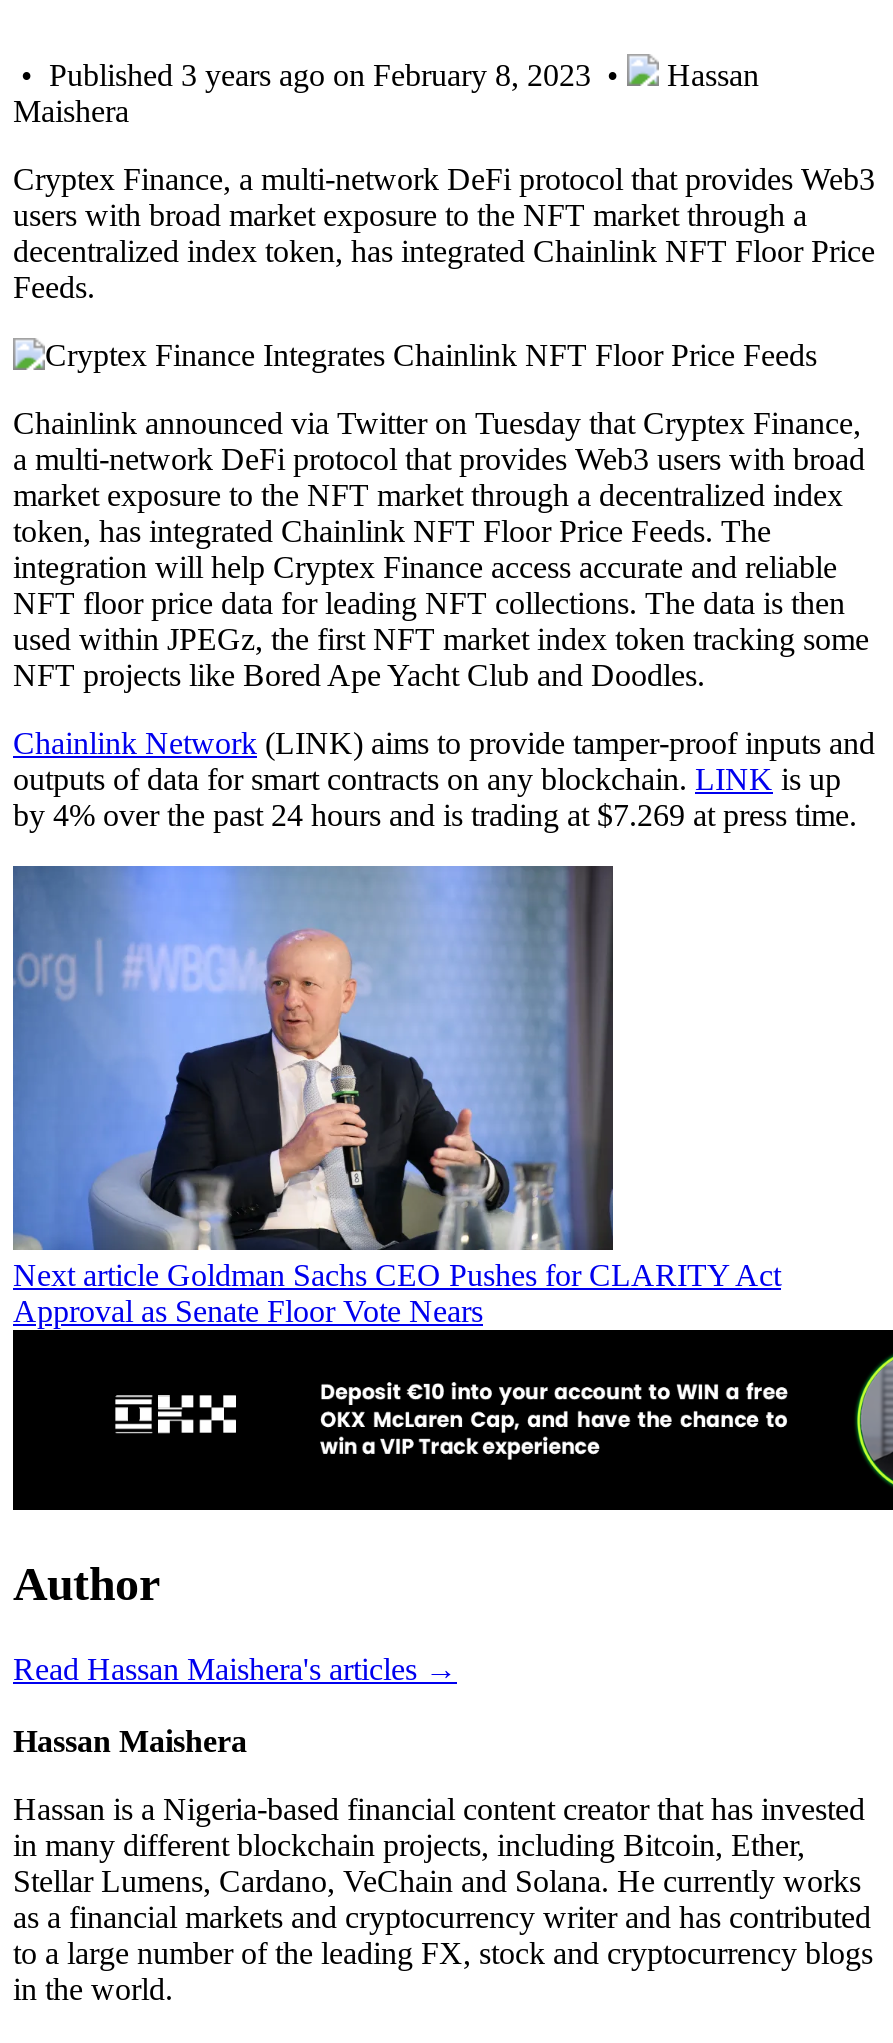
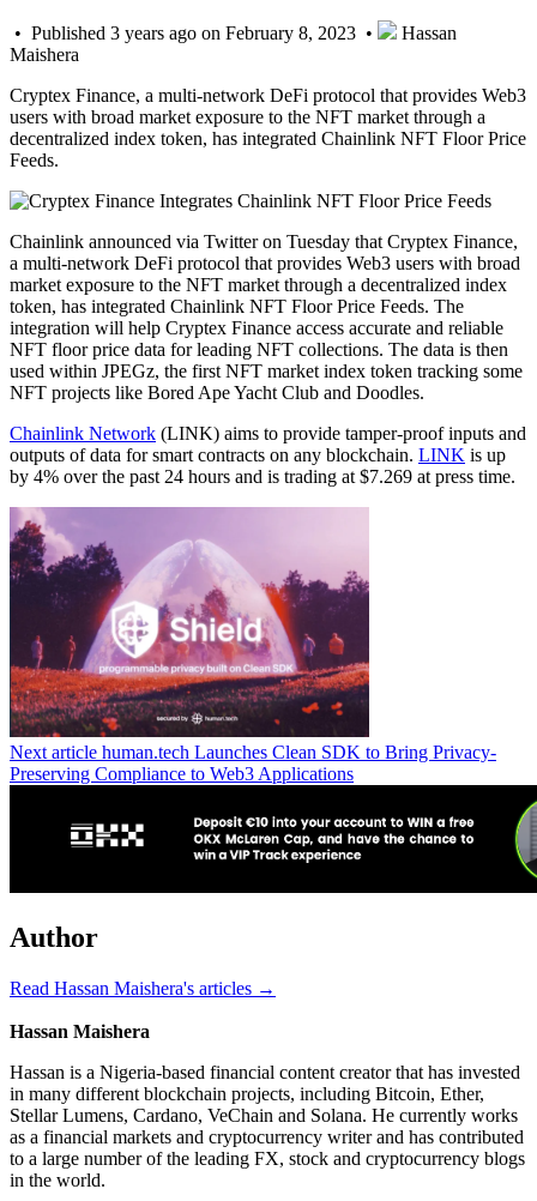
- [image]
- Next article Goldman Sachs CEO Pushes for CLARITY Act
- Approval as Senate Floor Vote Nears
+ [image]
+ Next article human.tech Launches Clean SDK to Bring Privacy-
+ Preserving Compliance to Web3 Applications
